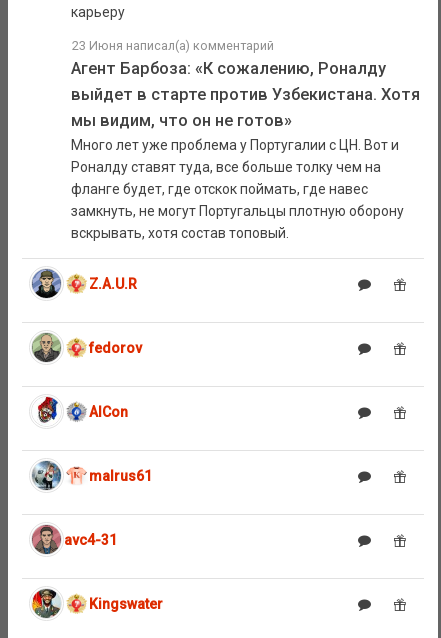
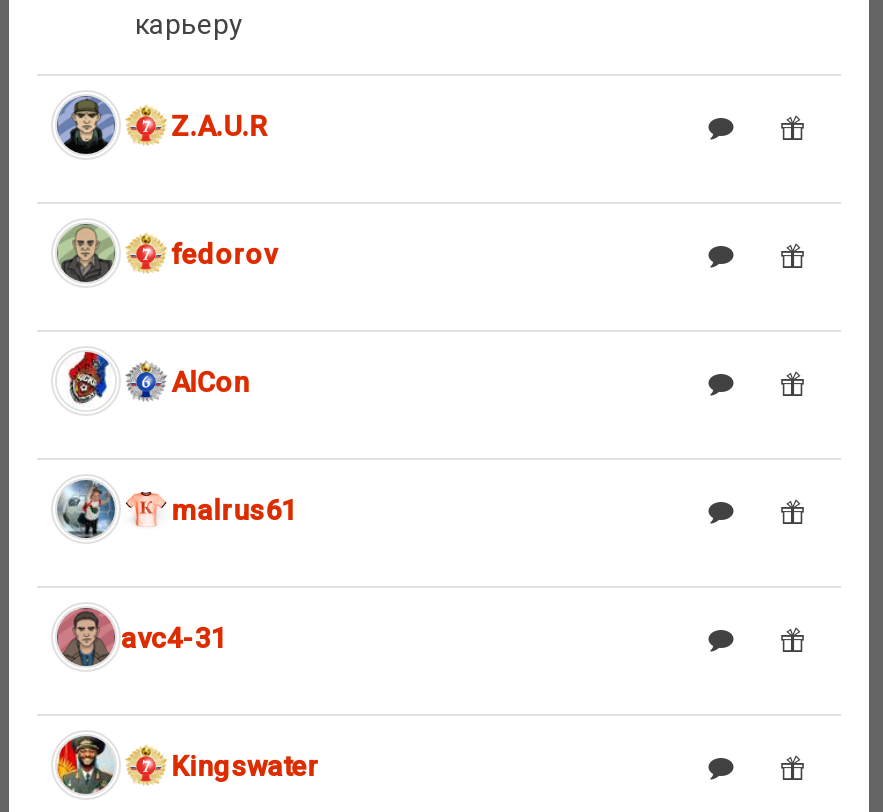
- 23 Июня написал(а) комментарий
- Агент Барбоза: «К сожалению, Роналду
- выйдет в старте против Узбекистана. Хотя
- мы видим, что он не готов»
- Много лет уже проблема у Португалии с ЦН. Вот и
- Роналду ставят туда, все больше толку чем на
- фланге будет, где отскок поймать, где навес
- замкнуть, не могут Португальцы плотную оборону
- вскрывать, хотя состав топовый.
